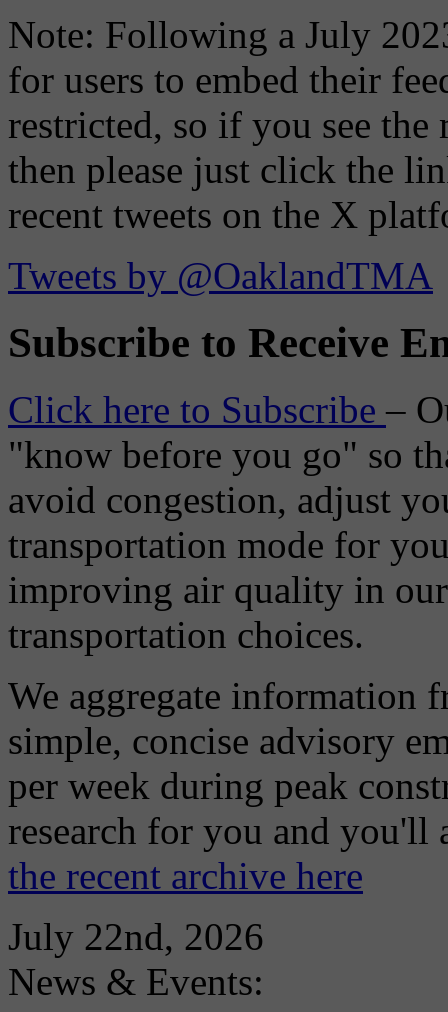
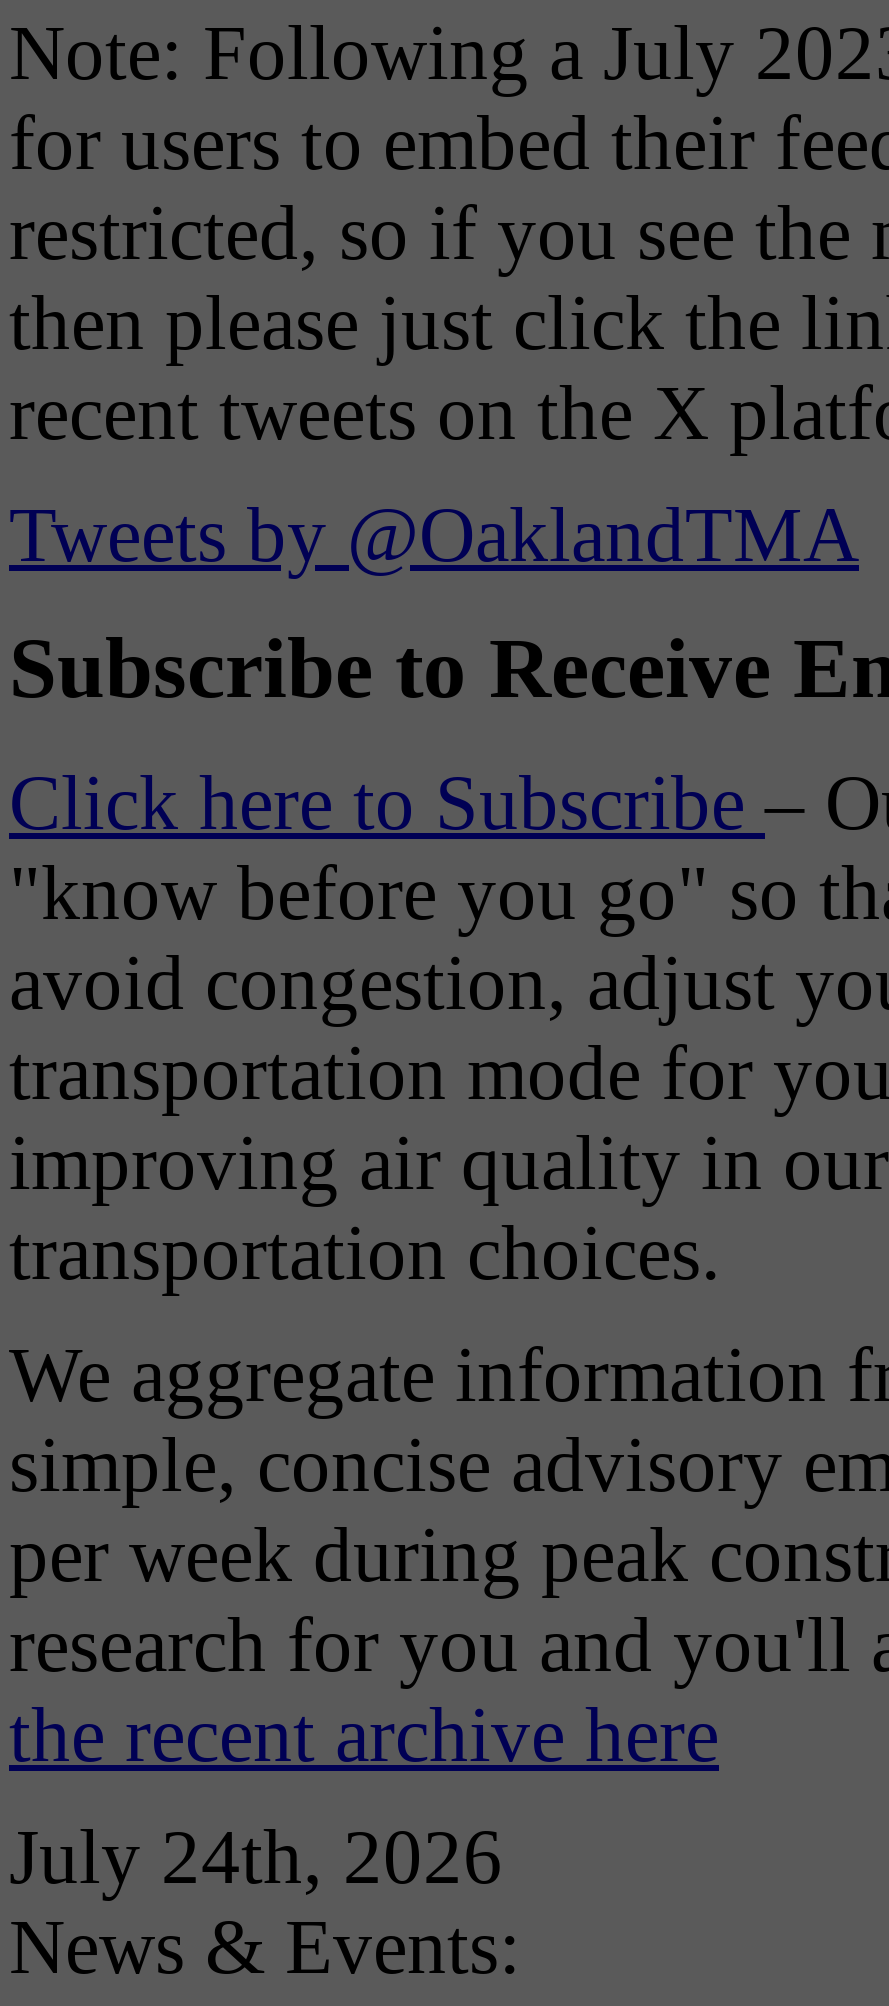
- July 22nd, 2026
+ July 24th, 2026
